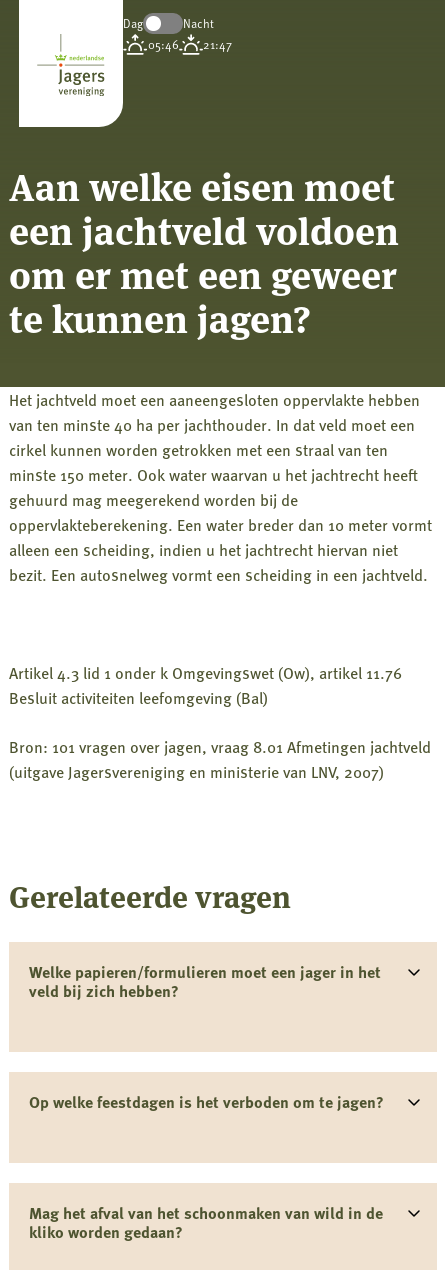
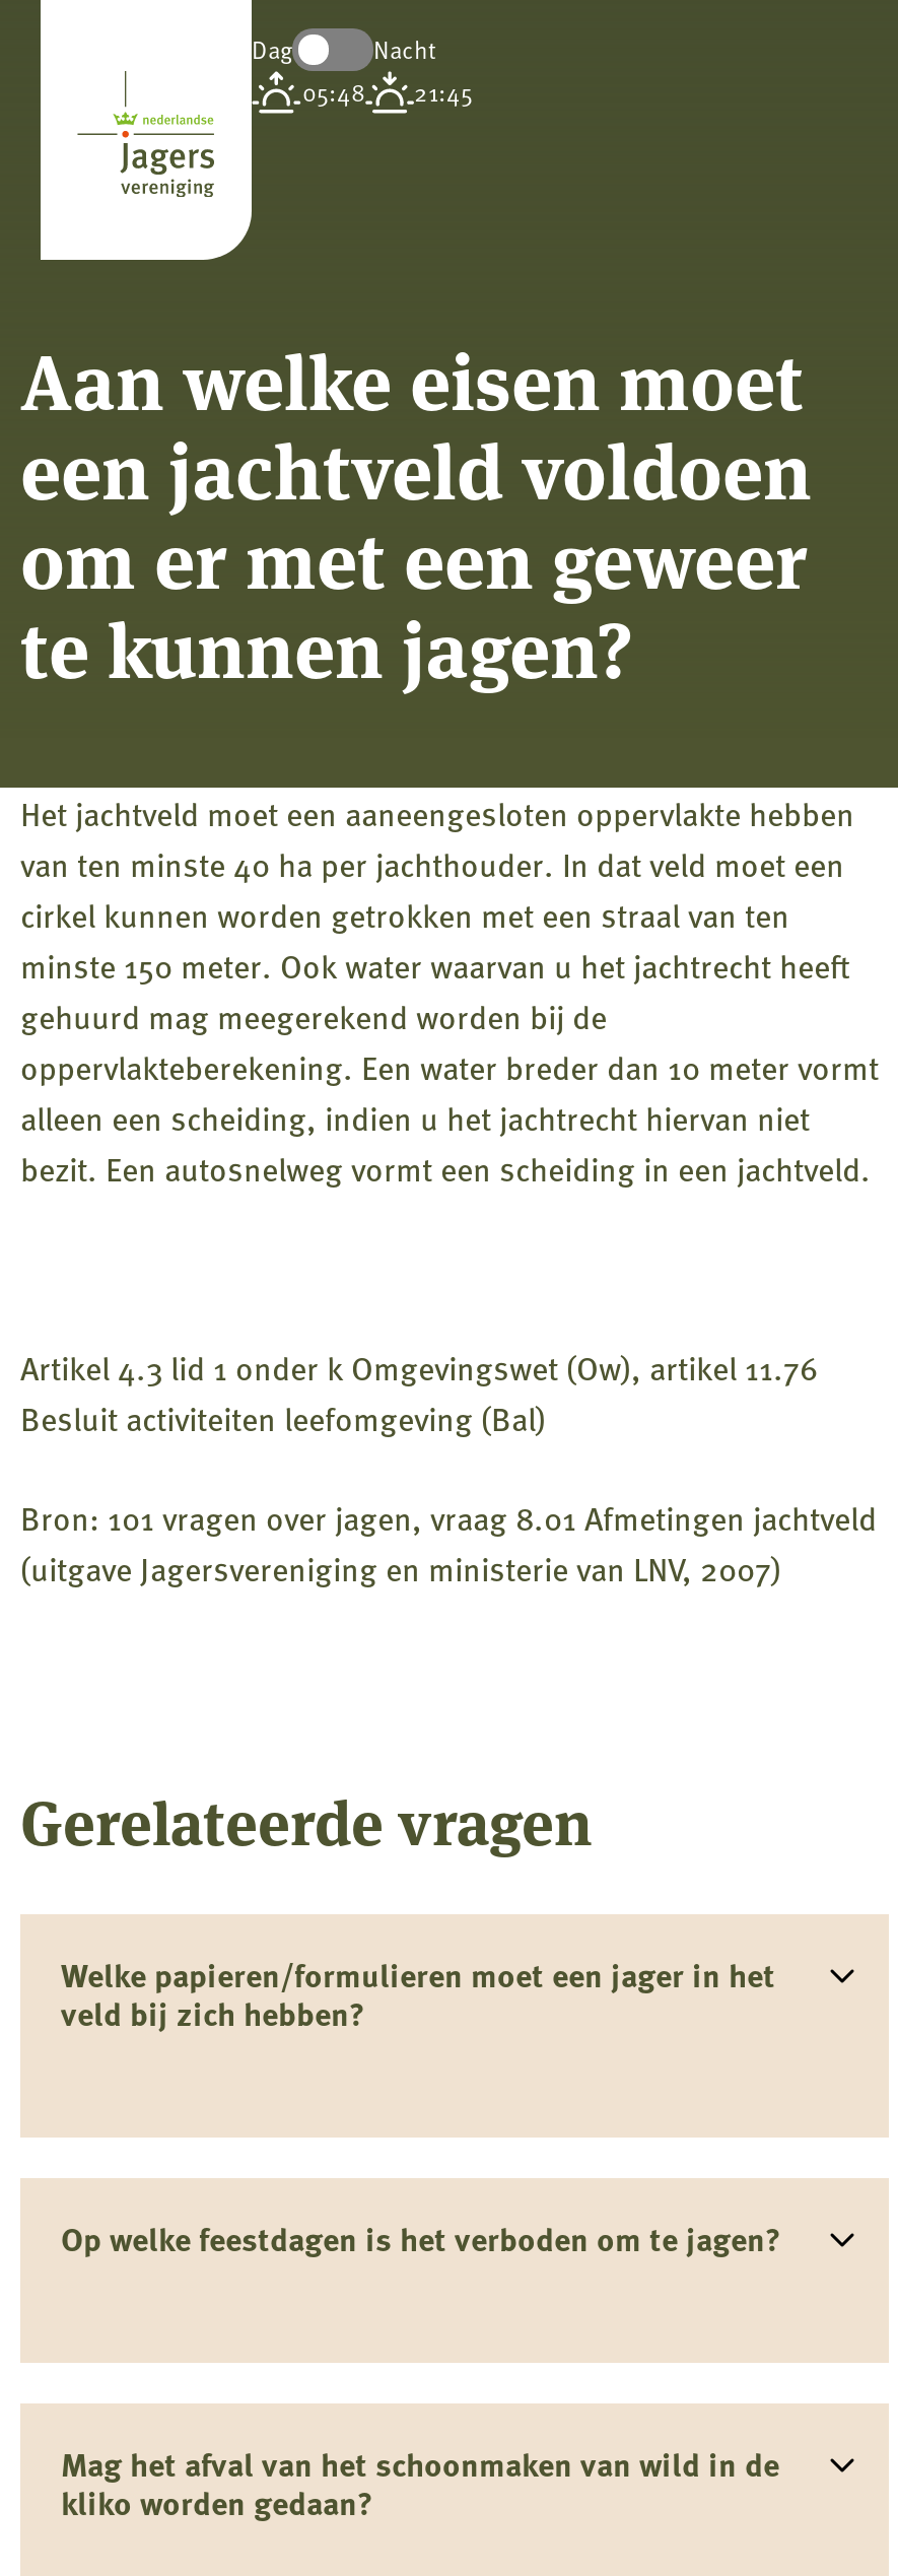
- 05:46
+ 05:48

- 21:47
+ 21:45
